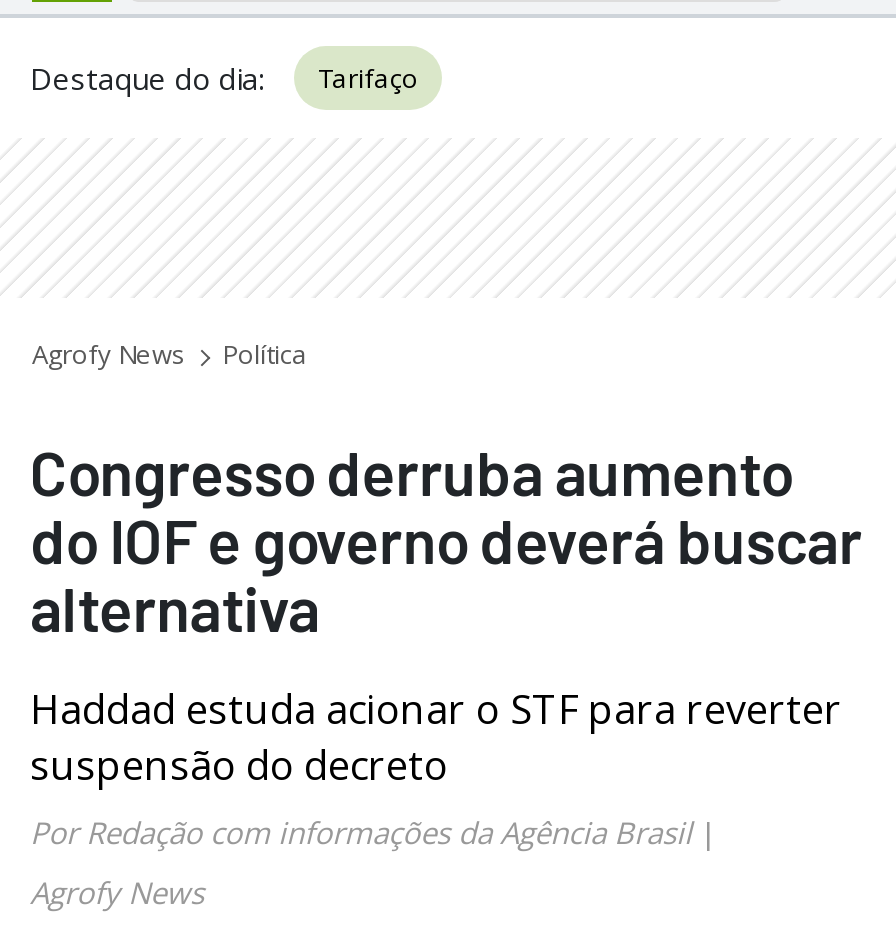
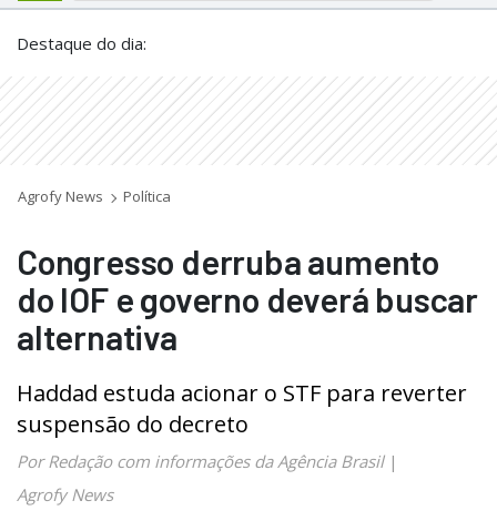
- Tarifaço
